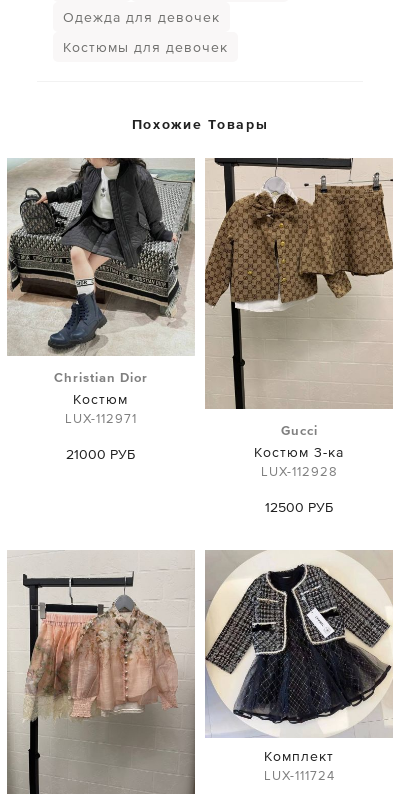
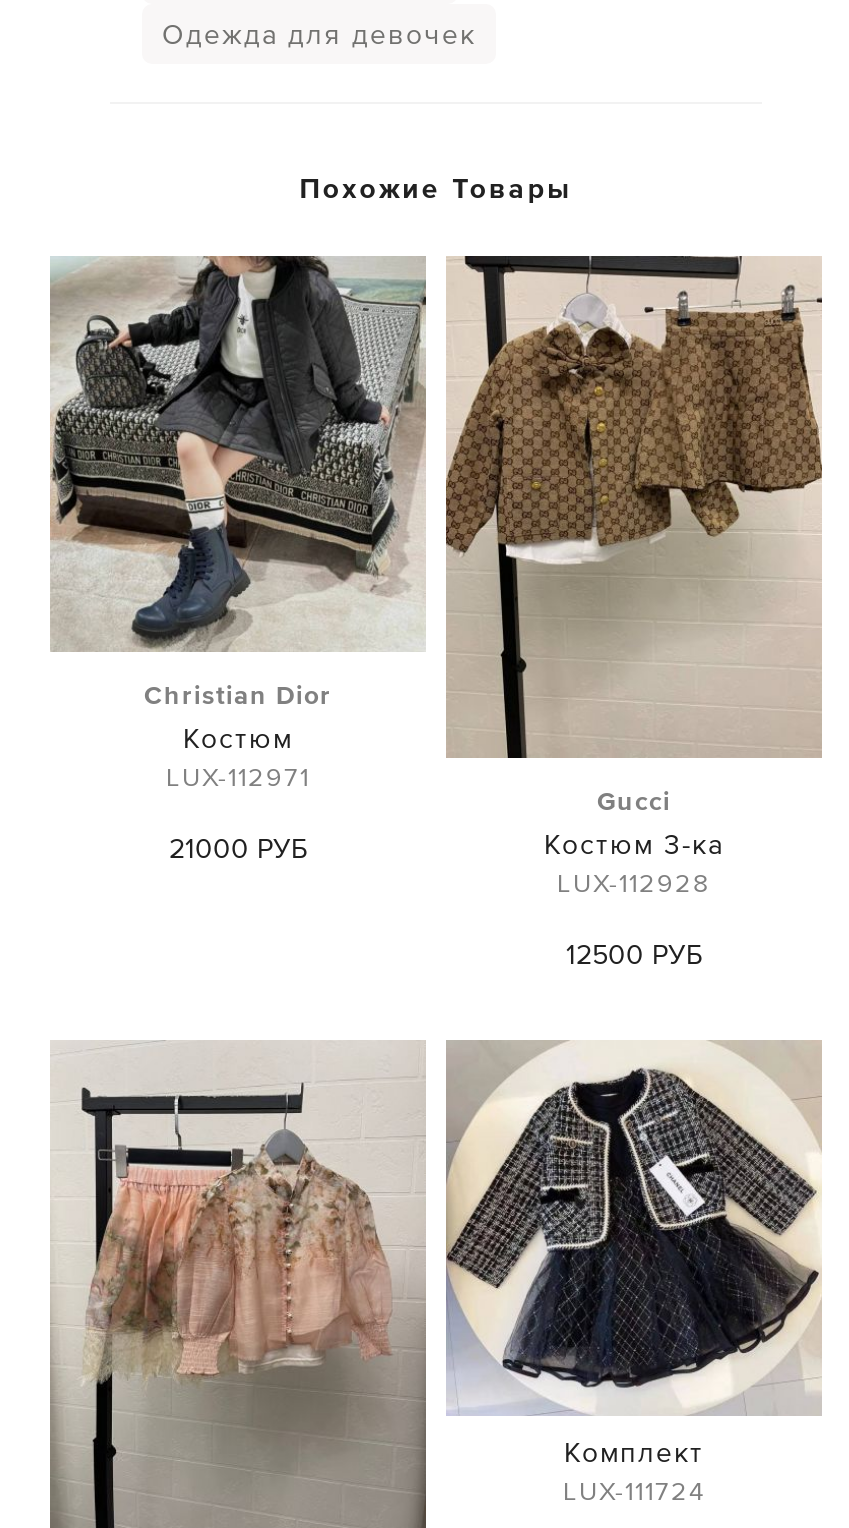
- Костюмы для девочек
